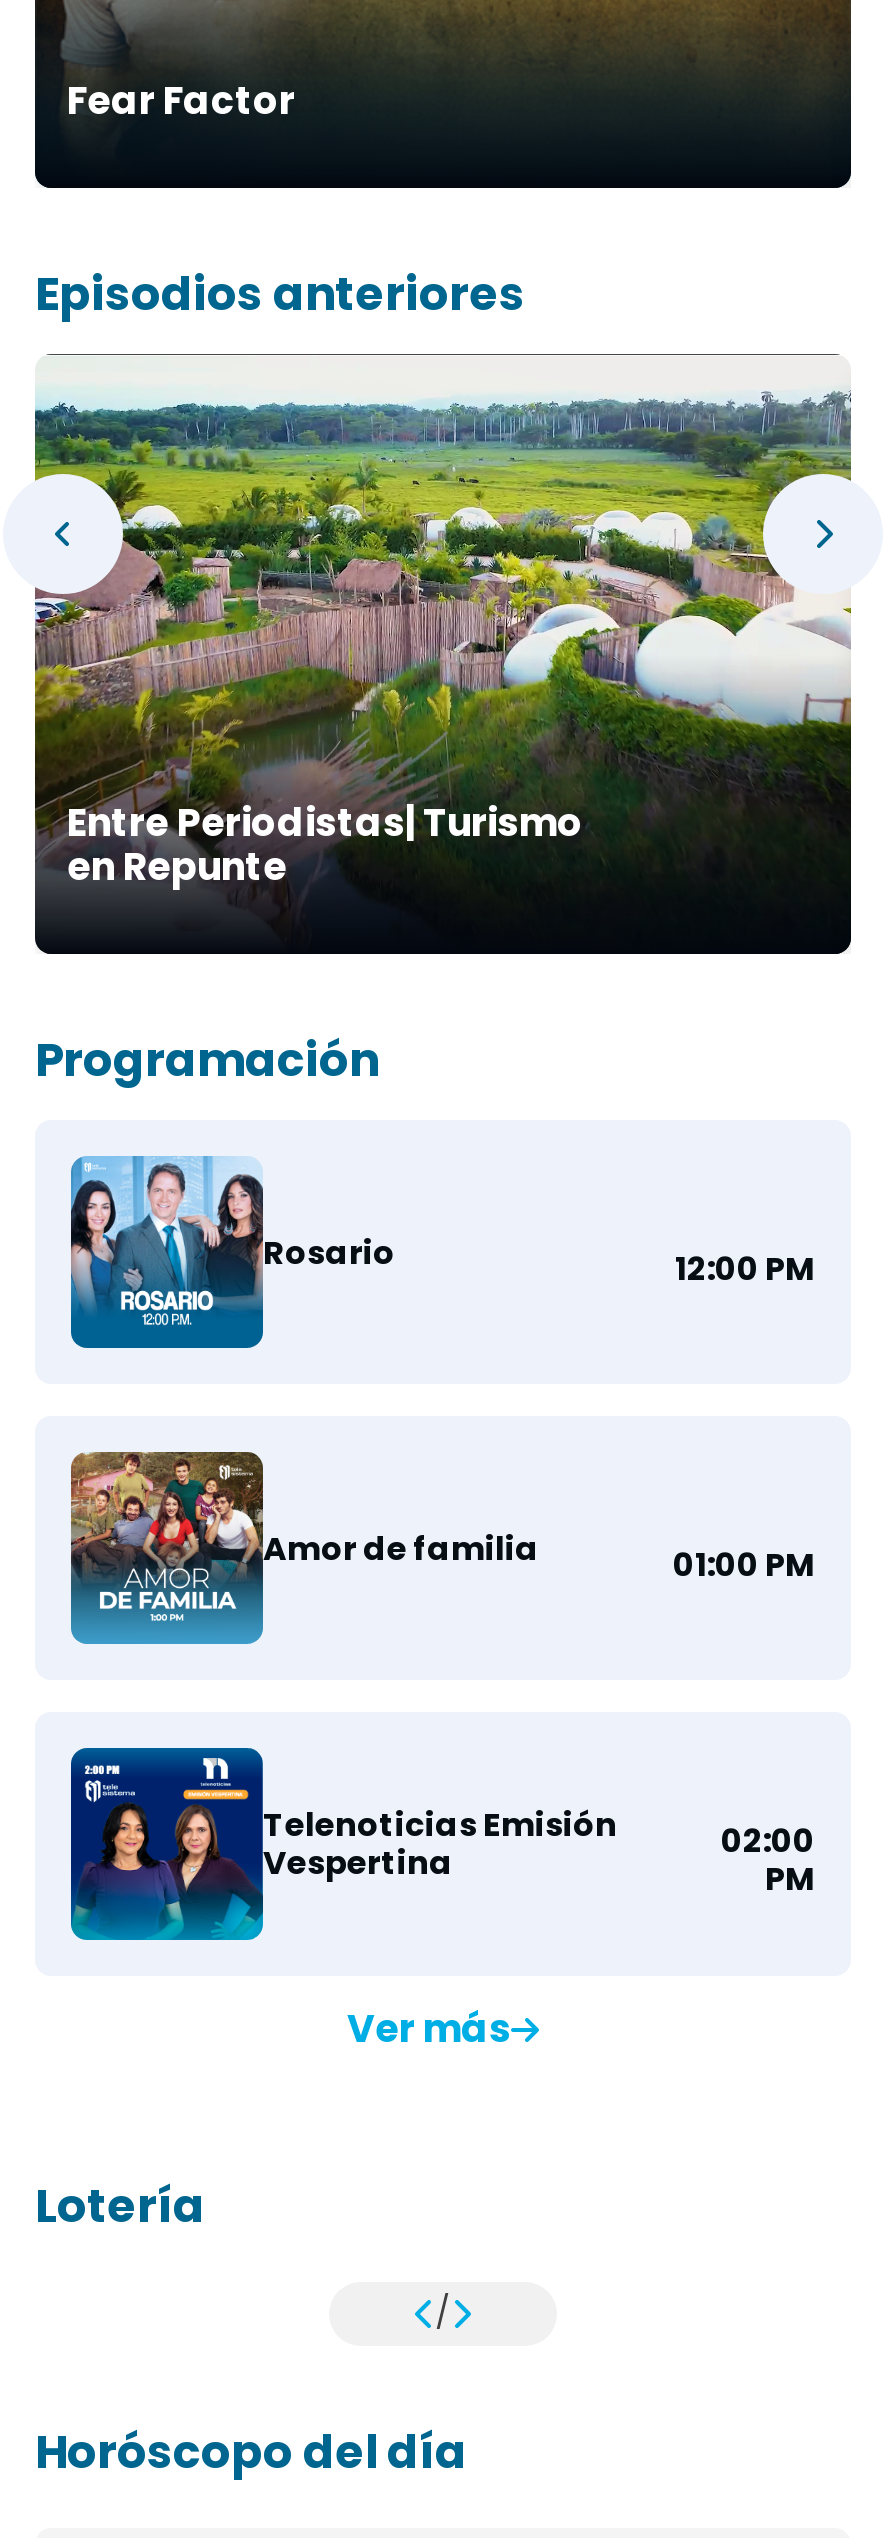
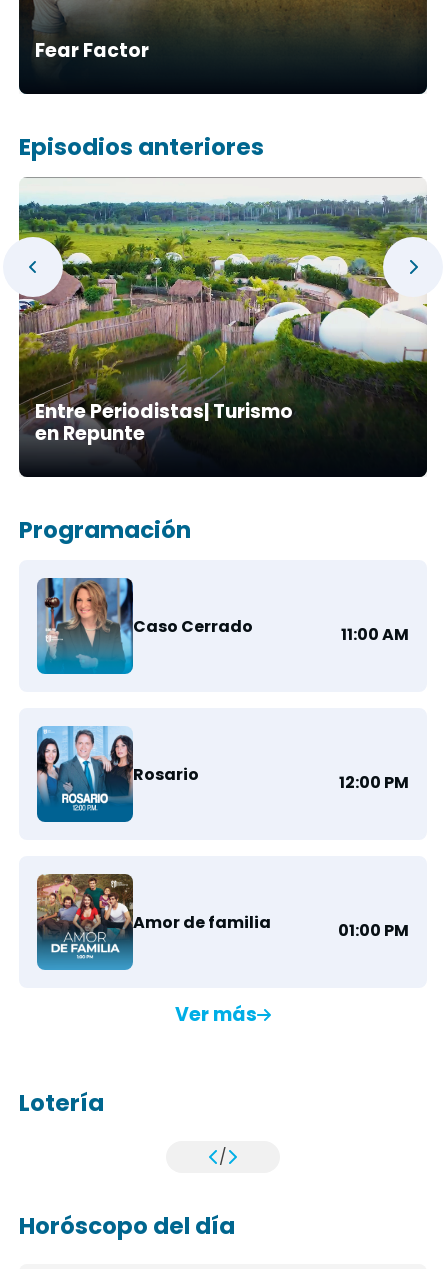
+ [image]
+ Caso Cerrado
+ 11:00 AM

moved down: [image] | Rosario | 12:00 PM | Amor de familia | 01:00 PM

- [image]
- Telenoticias Emisión
- Vespertina
- 02:00
- PM
